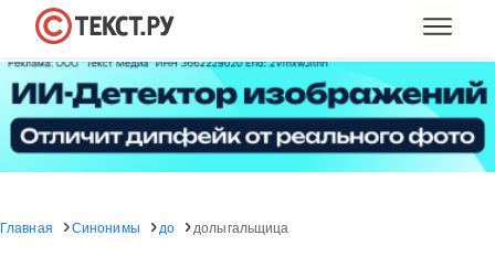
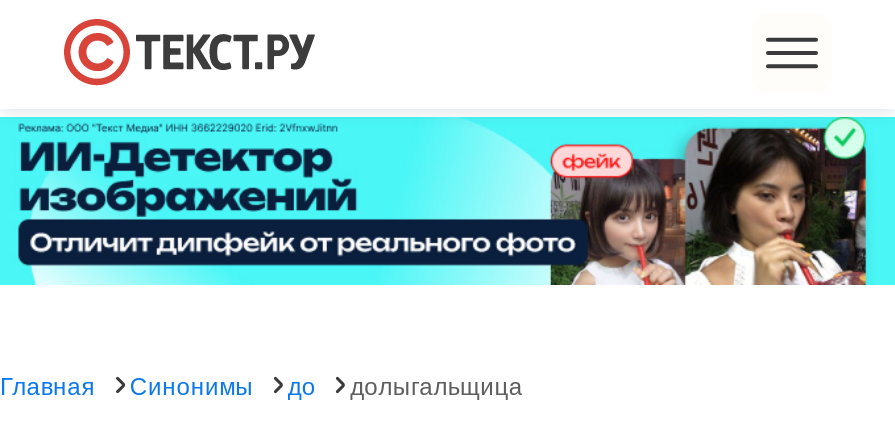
- [image]
+ [image]
